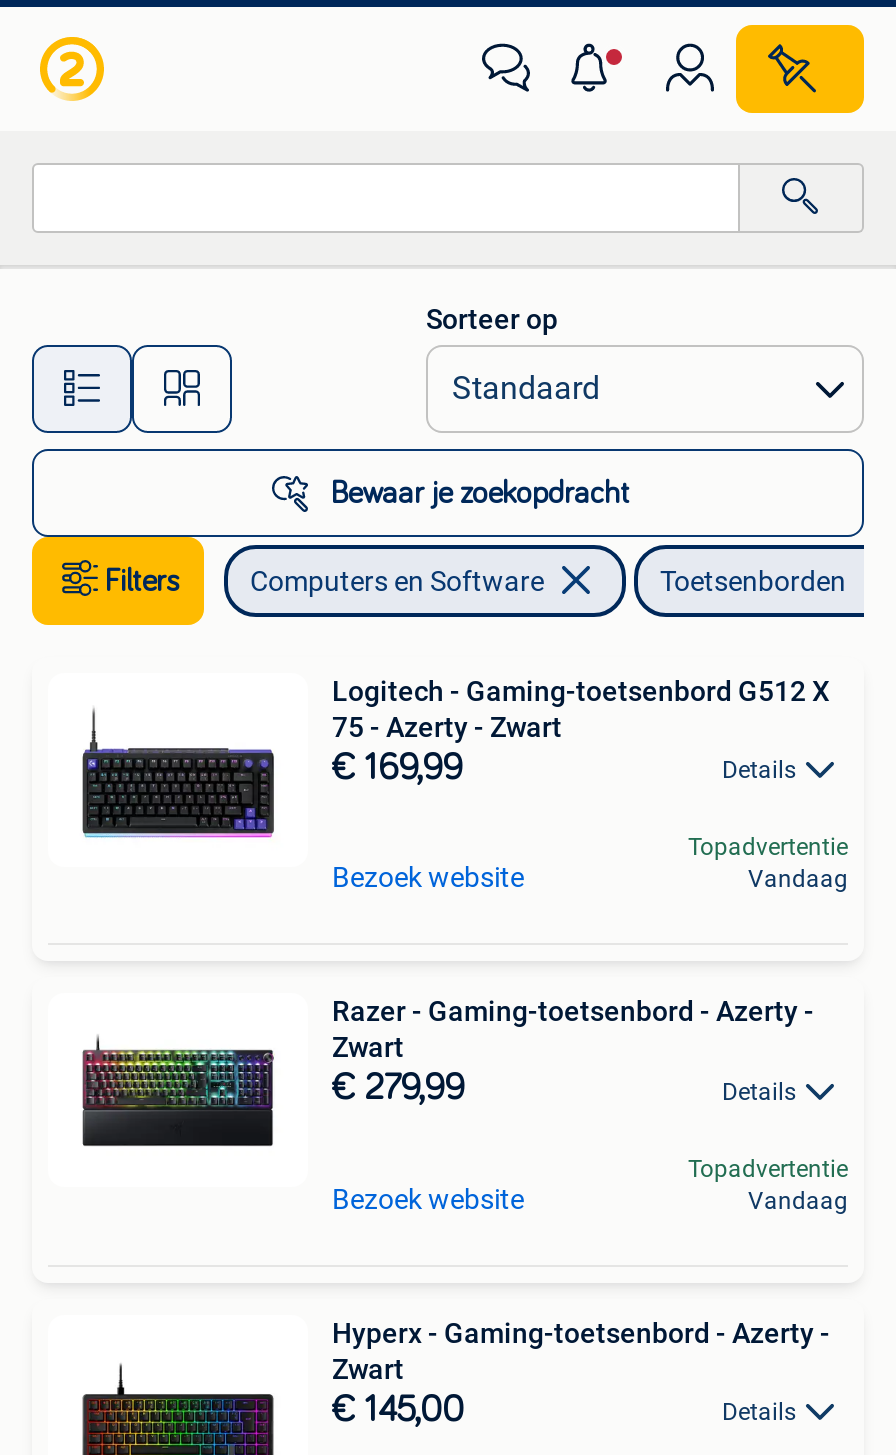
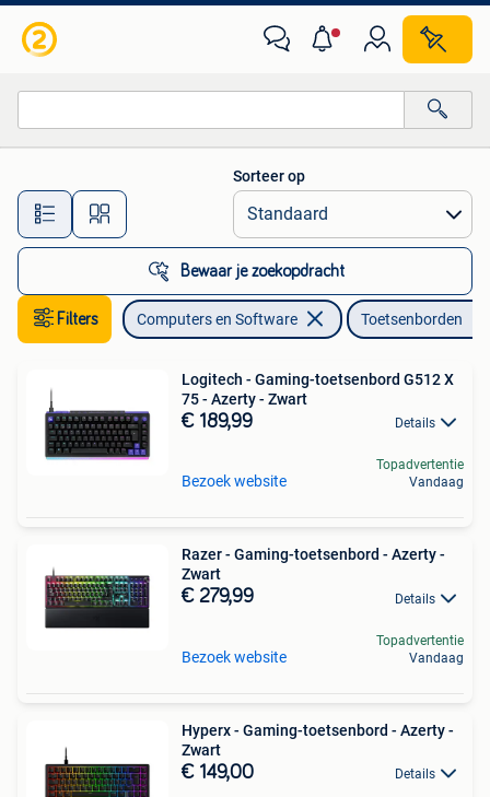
- € 169,99
+ € 189,99

- € 145,00
+ € 149,00
